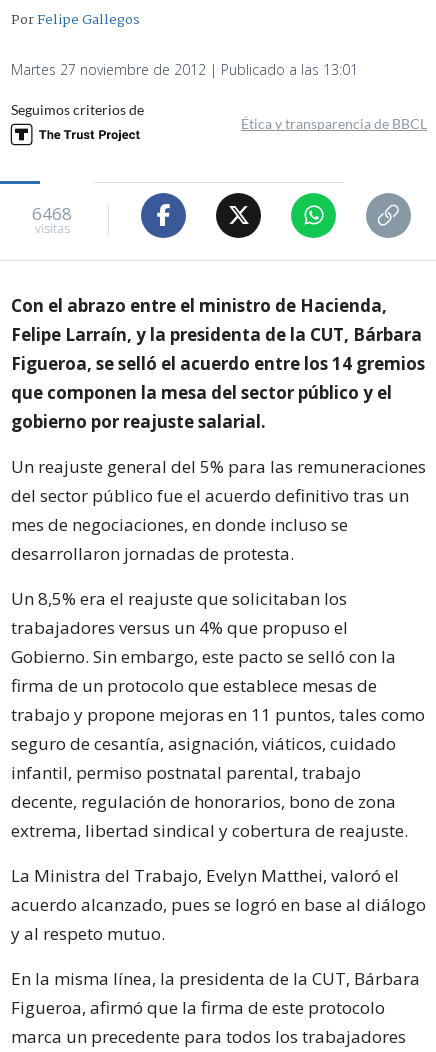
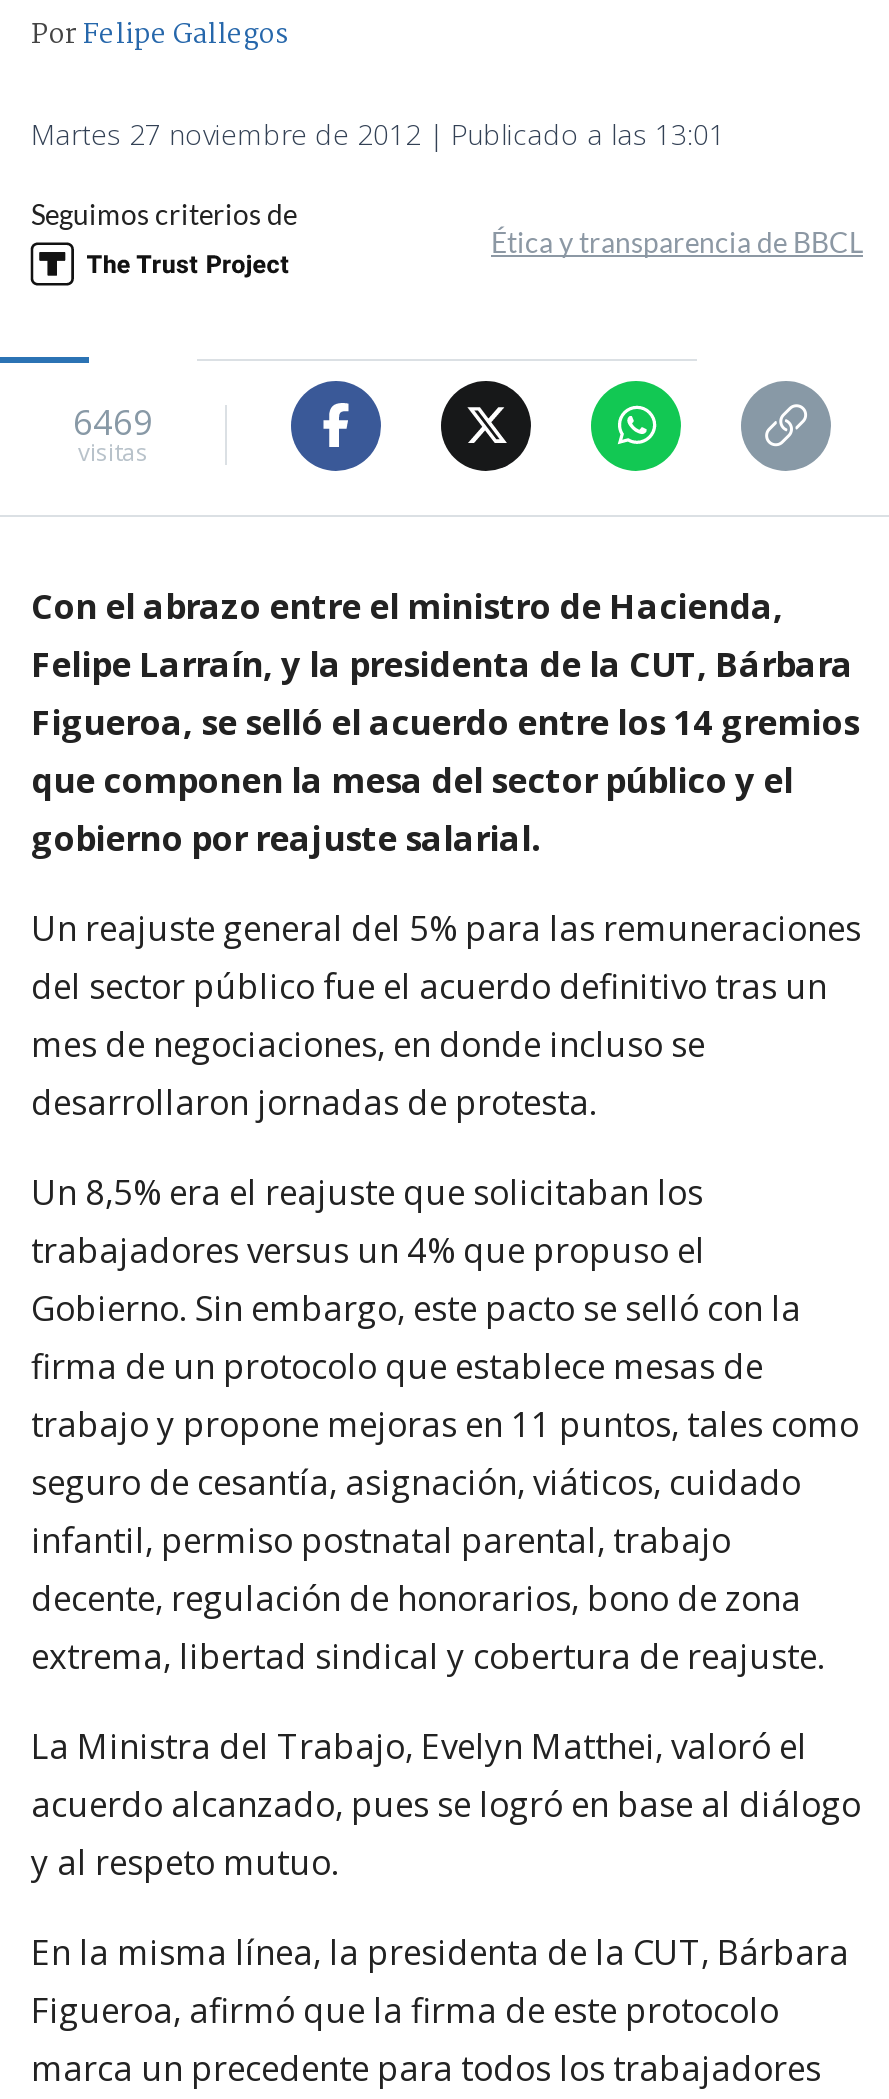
- 6468
+ 6469
